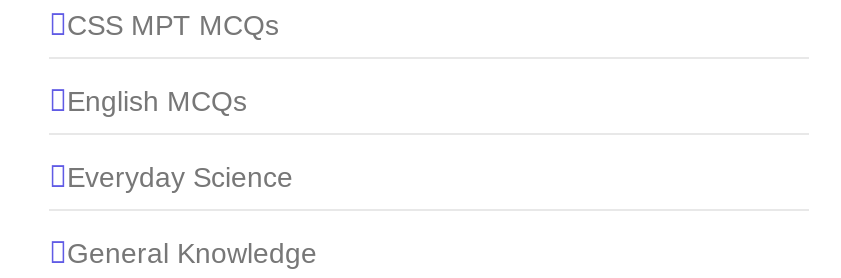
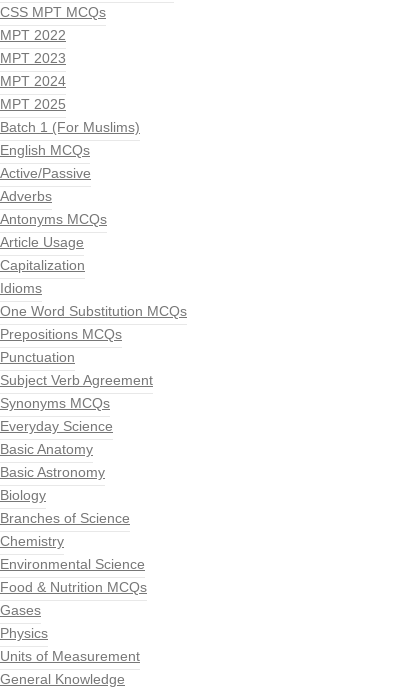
+ MPT 2022
+ MPT 2023
+ MPT 2024
+ MPT 2025
+ Batch 1 (For Muslims)

+ Active/Passive
+ Adverbs
+ Antonyms MCQs
+ Article Usage
+ Capitalization
+ Idioms
+ One Word Substitution MCQs
+ Prepositions MCQs
+ Punctuation
+ Subject Verb Agreement
+ Synonyms MCQs

+ Basic Anatomy
+ Basic Astronomy
+ Biology
+ Branches of Science
+ Chemistry
+ Environmental Science
+ Food & Nutrition MCQs
+ Gases
+ Physics
+ Units of Measurement
